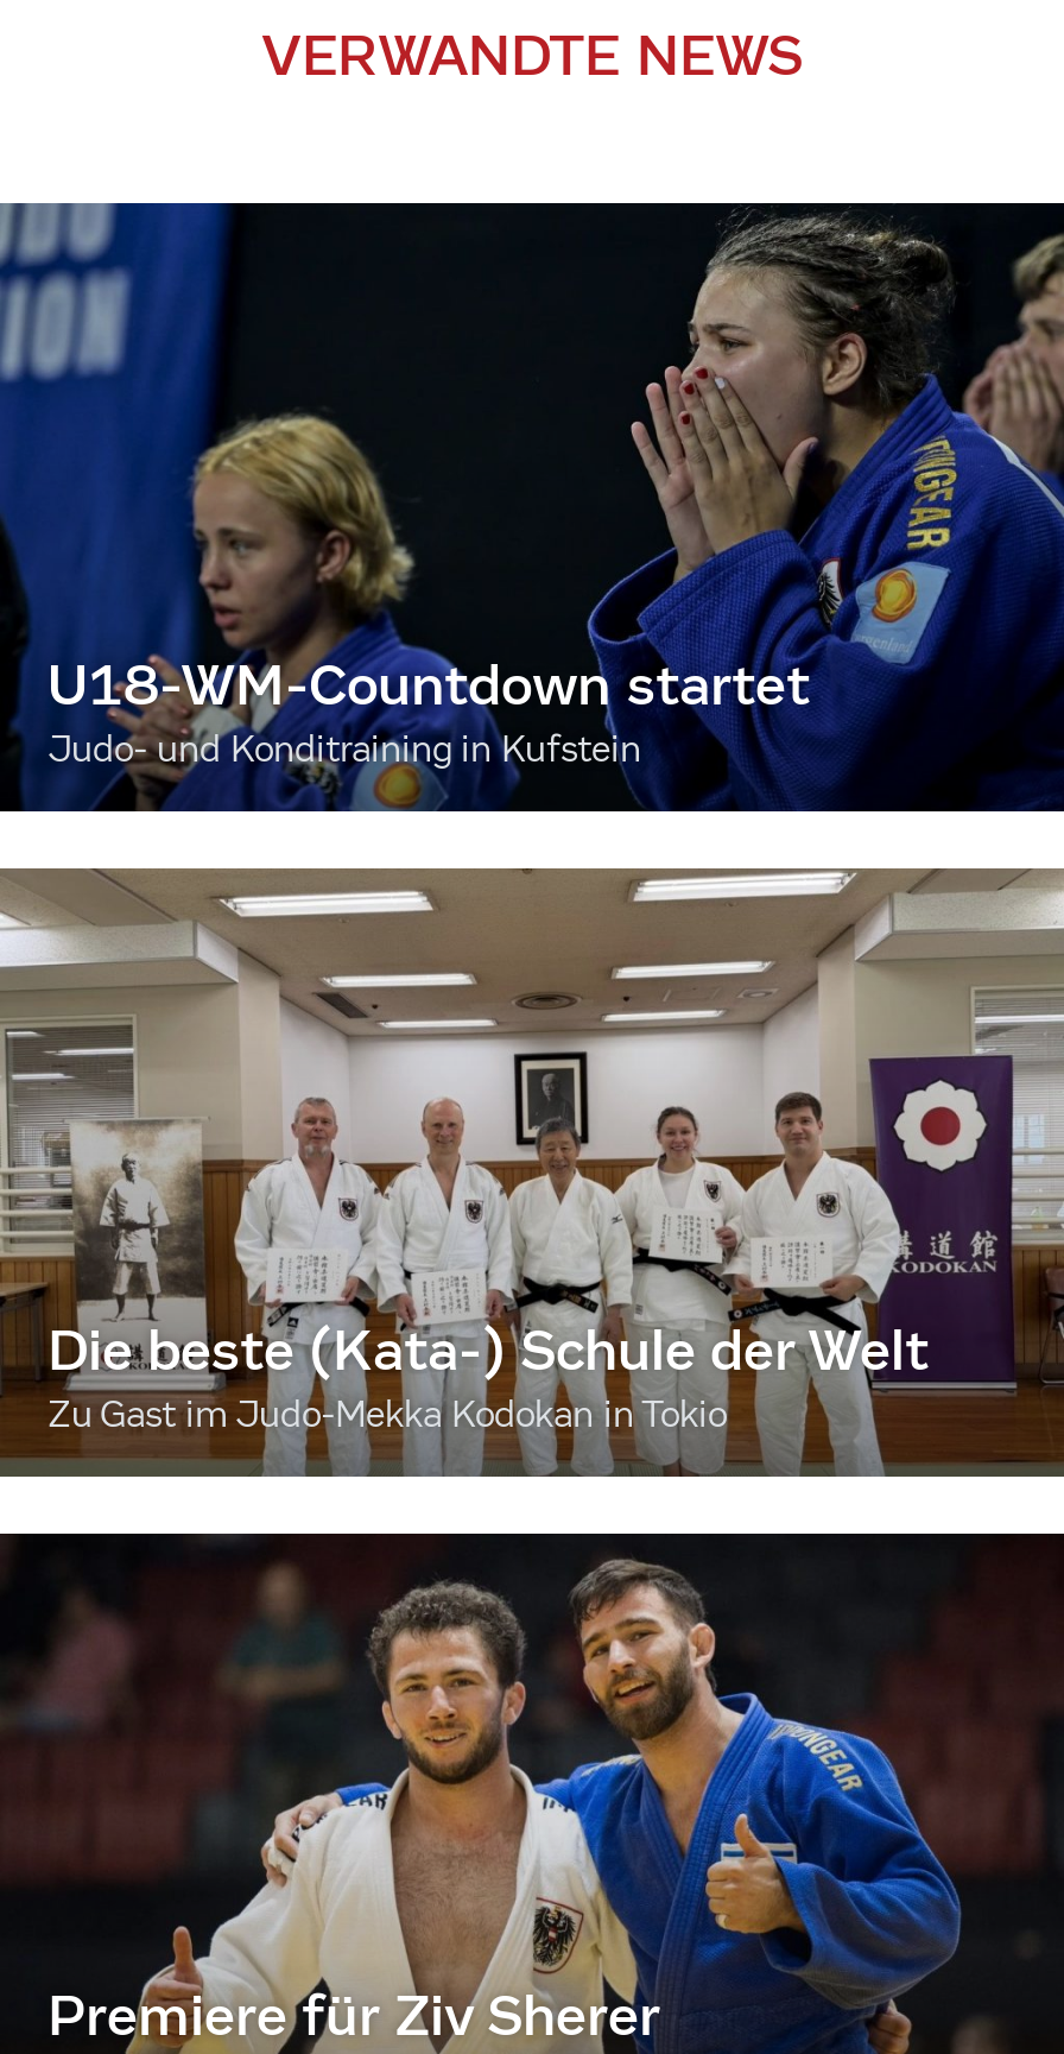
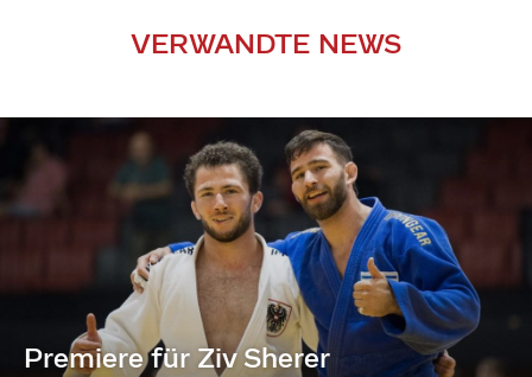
- [image]
- U18-WM-Countdown startet
- Judo- und Konditraining in Kufstein

- [image]
- Die beste (Kata-) Schule der Welt
- Zu Gast im Judo-Mekka Kodokan in Tokio
